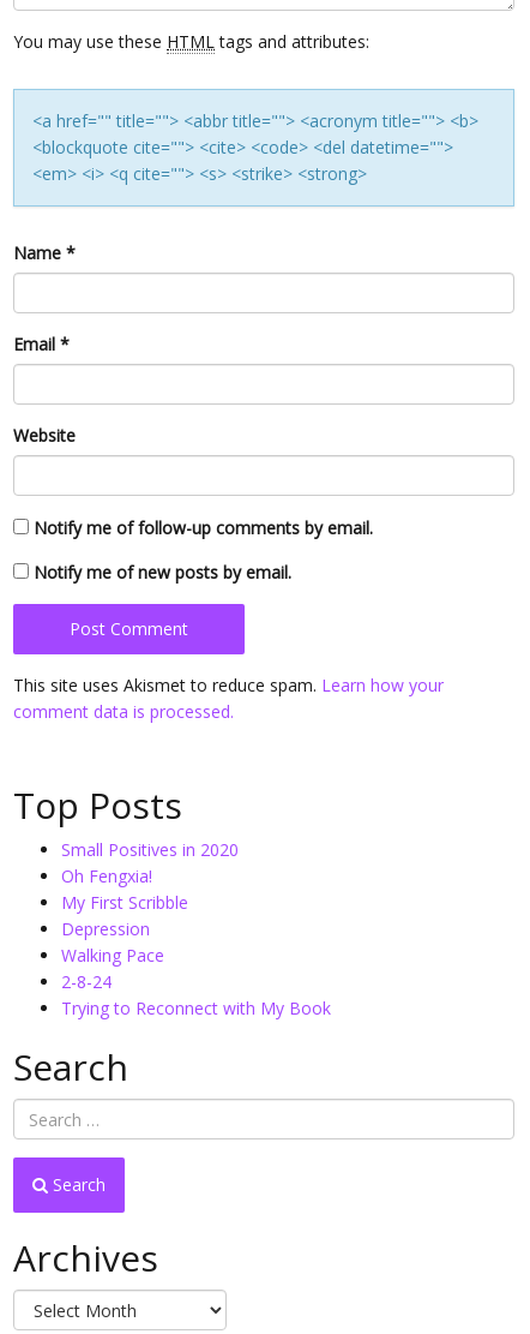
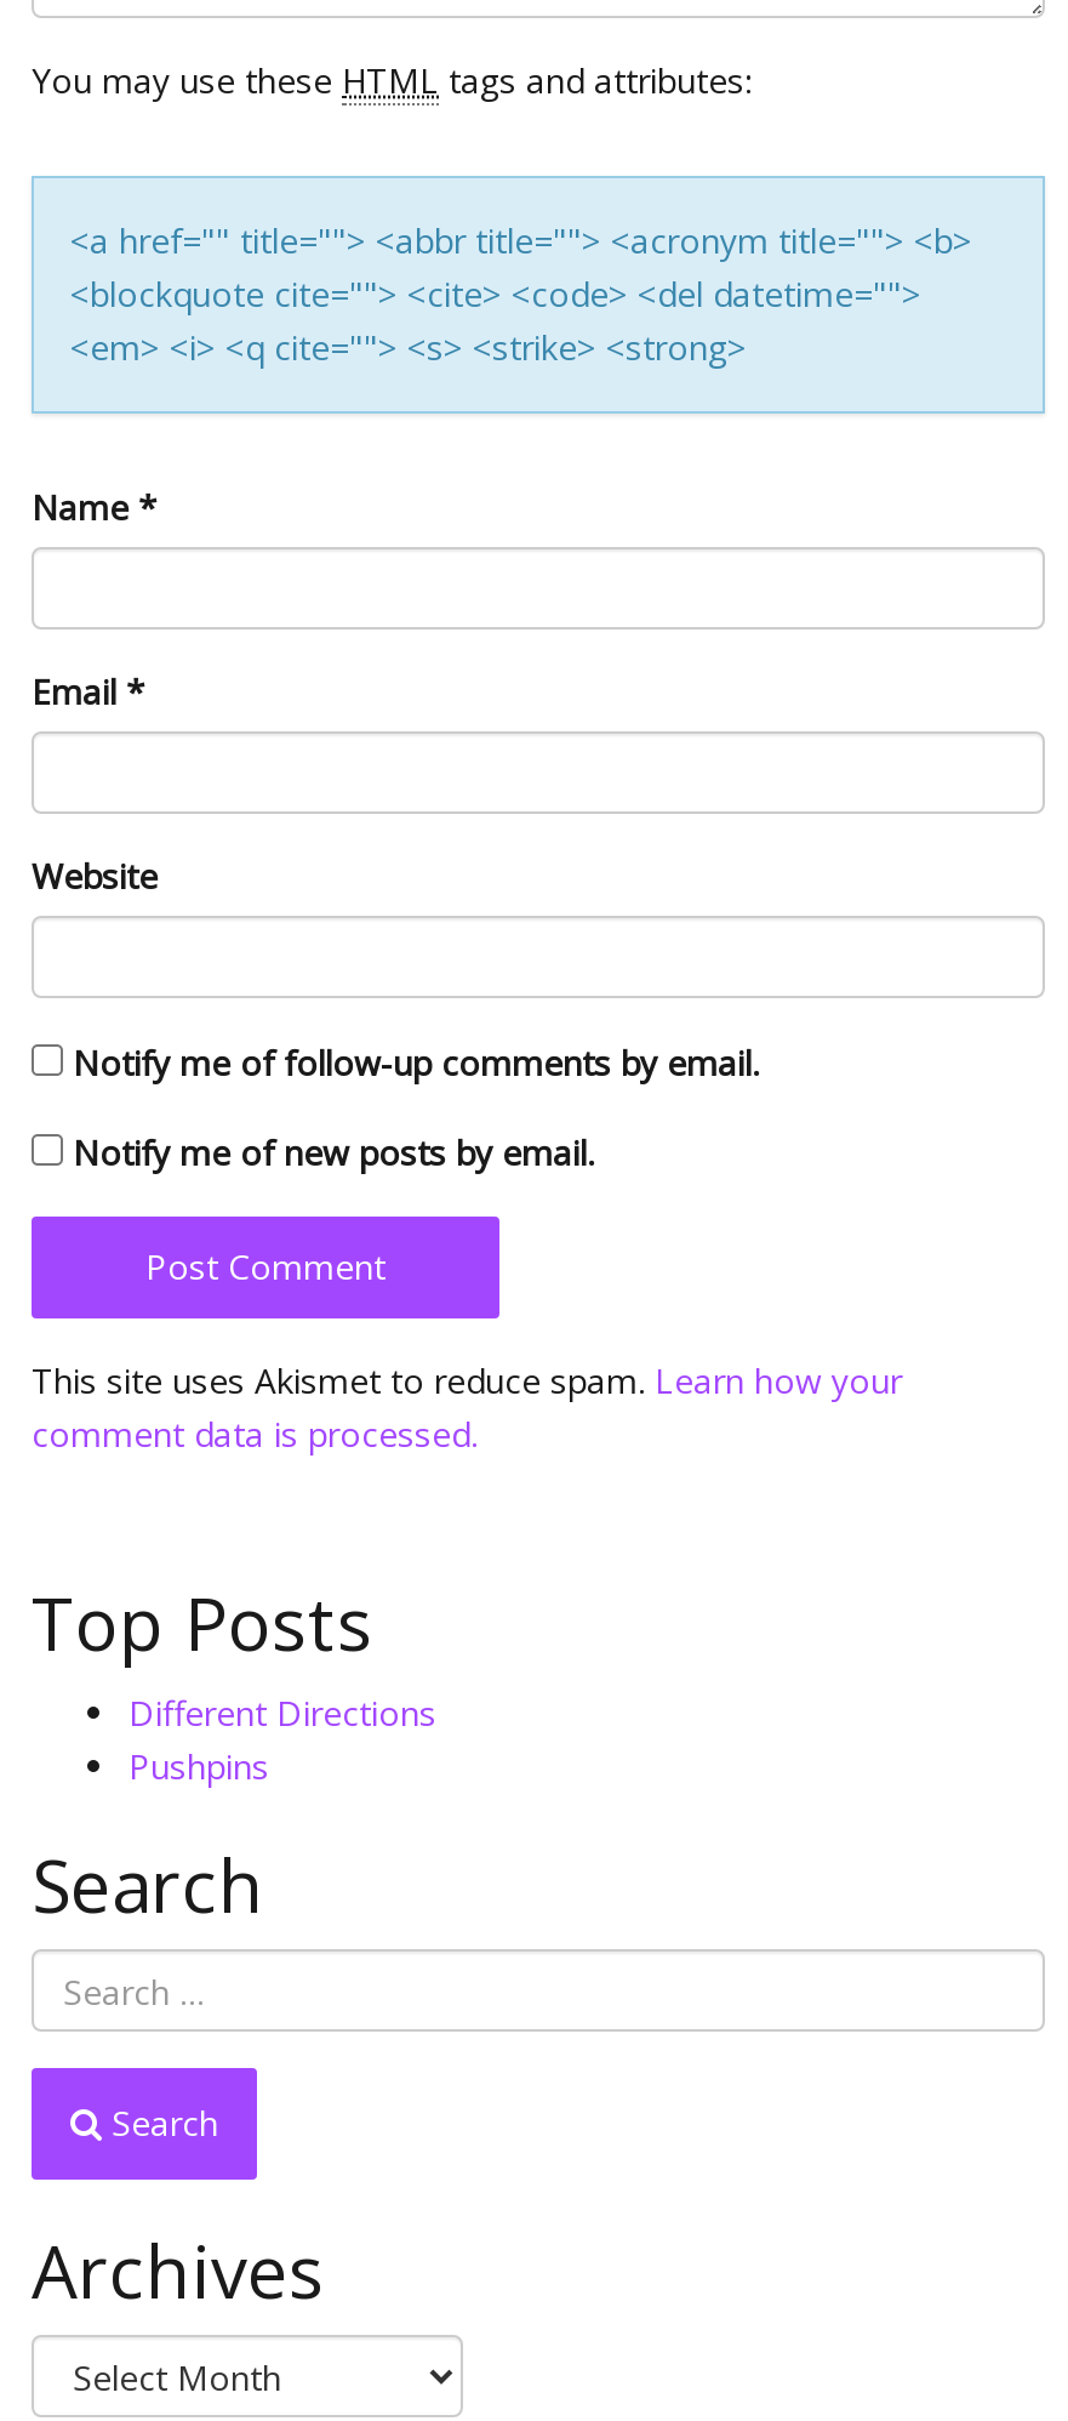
- Small Positives in 2020
- Oh Fengxia!
- My First Scribble
- Depression
- Walking Pace
- 2-8-24
- Trying to Reconnect with My Book
+ Different Directions
+ Pushpins
